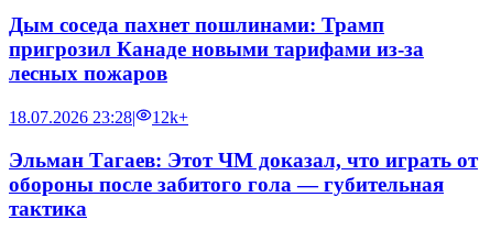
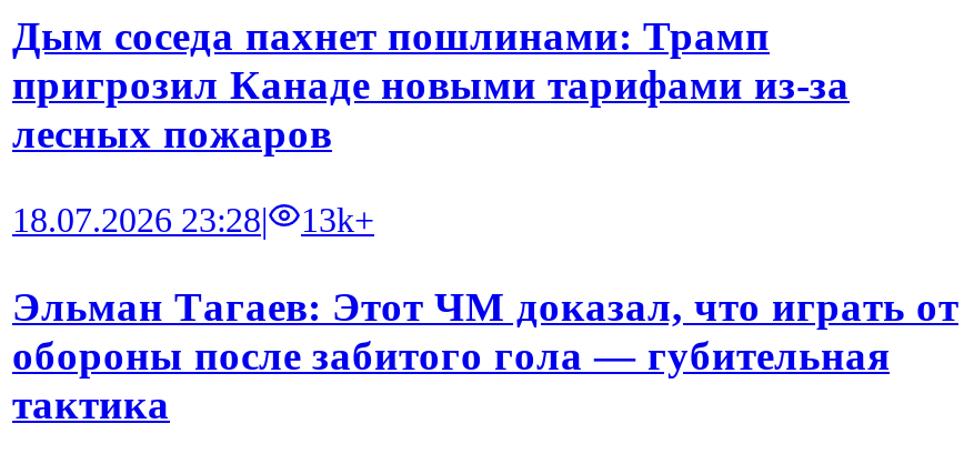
- 12k+
+ 13k+
